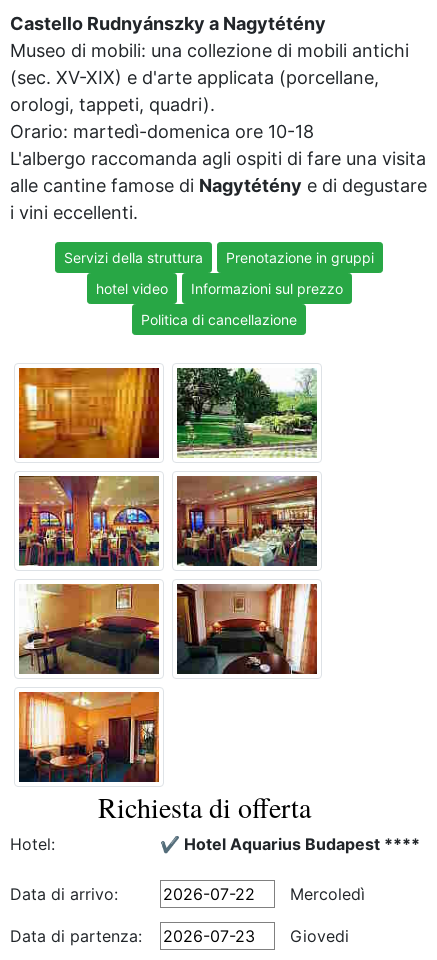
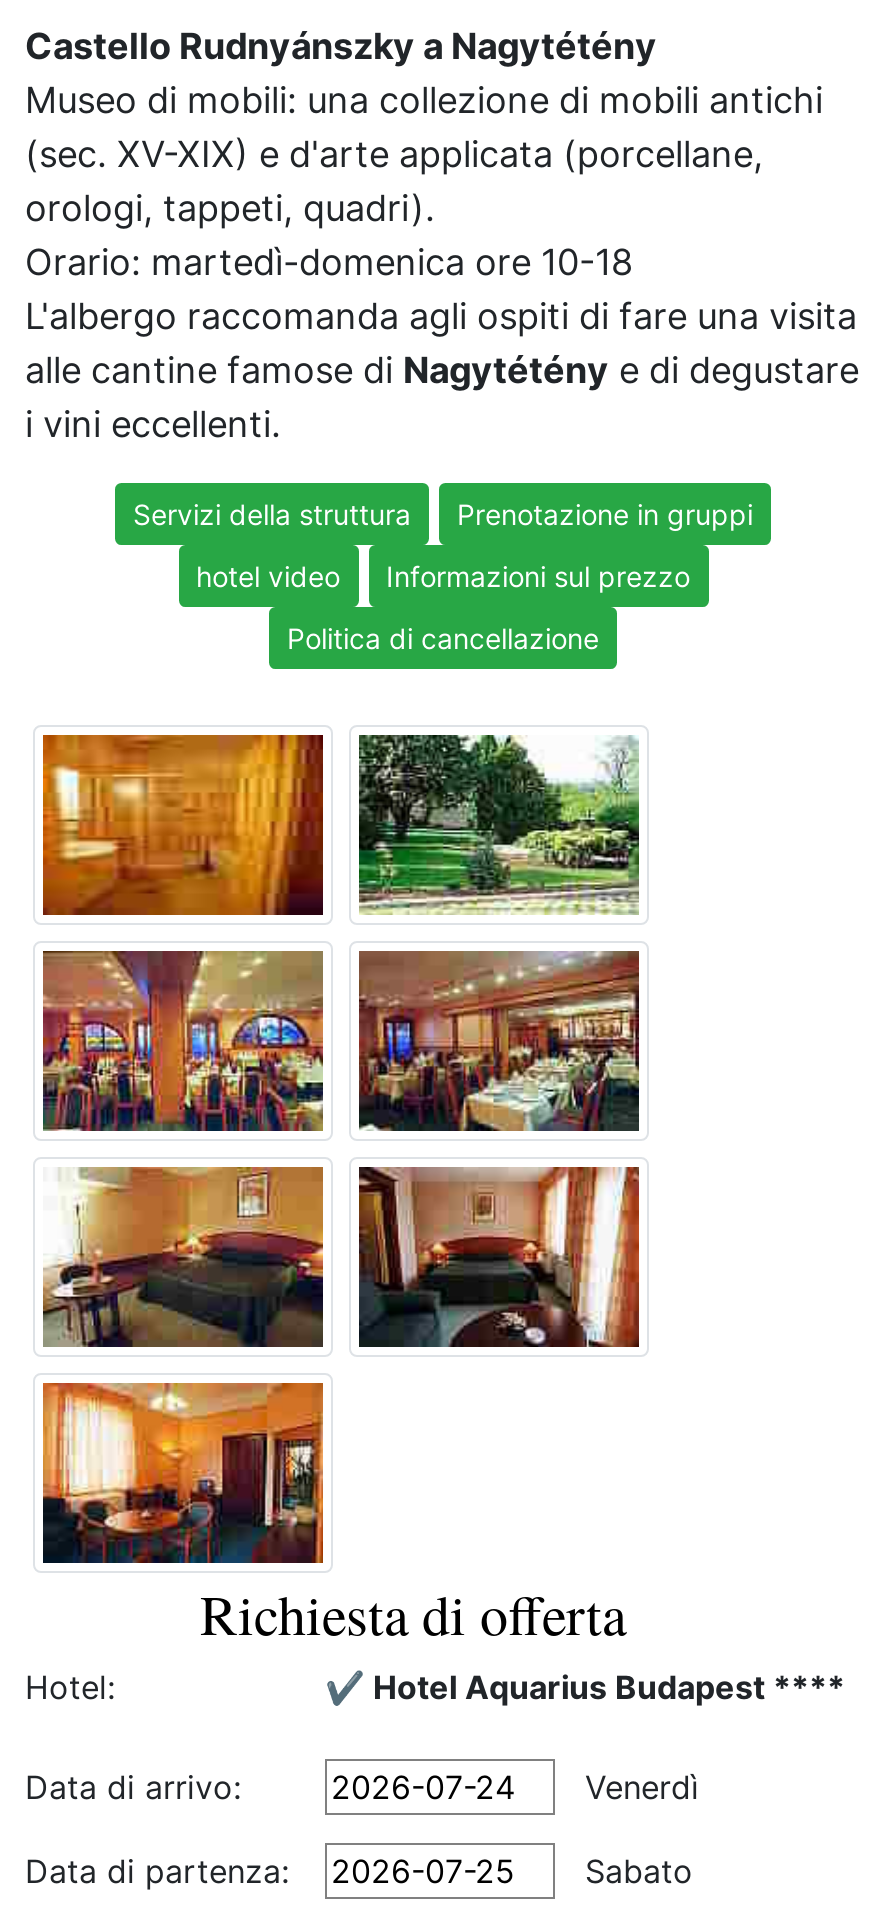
- Mercoledì
+ Venerdì

- Giovedi
+ Sabato
